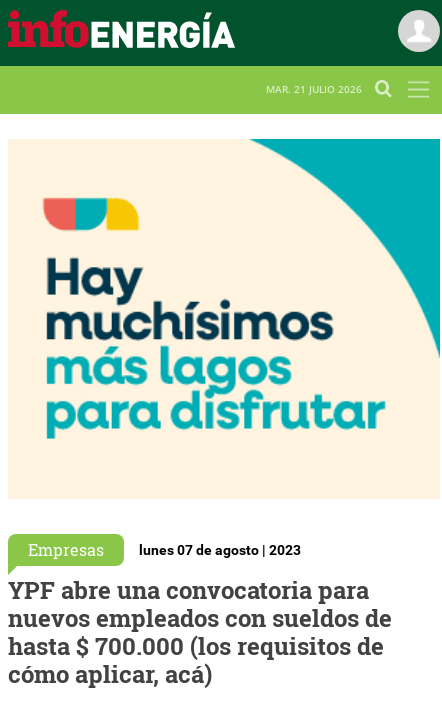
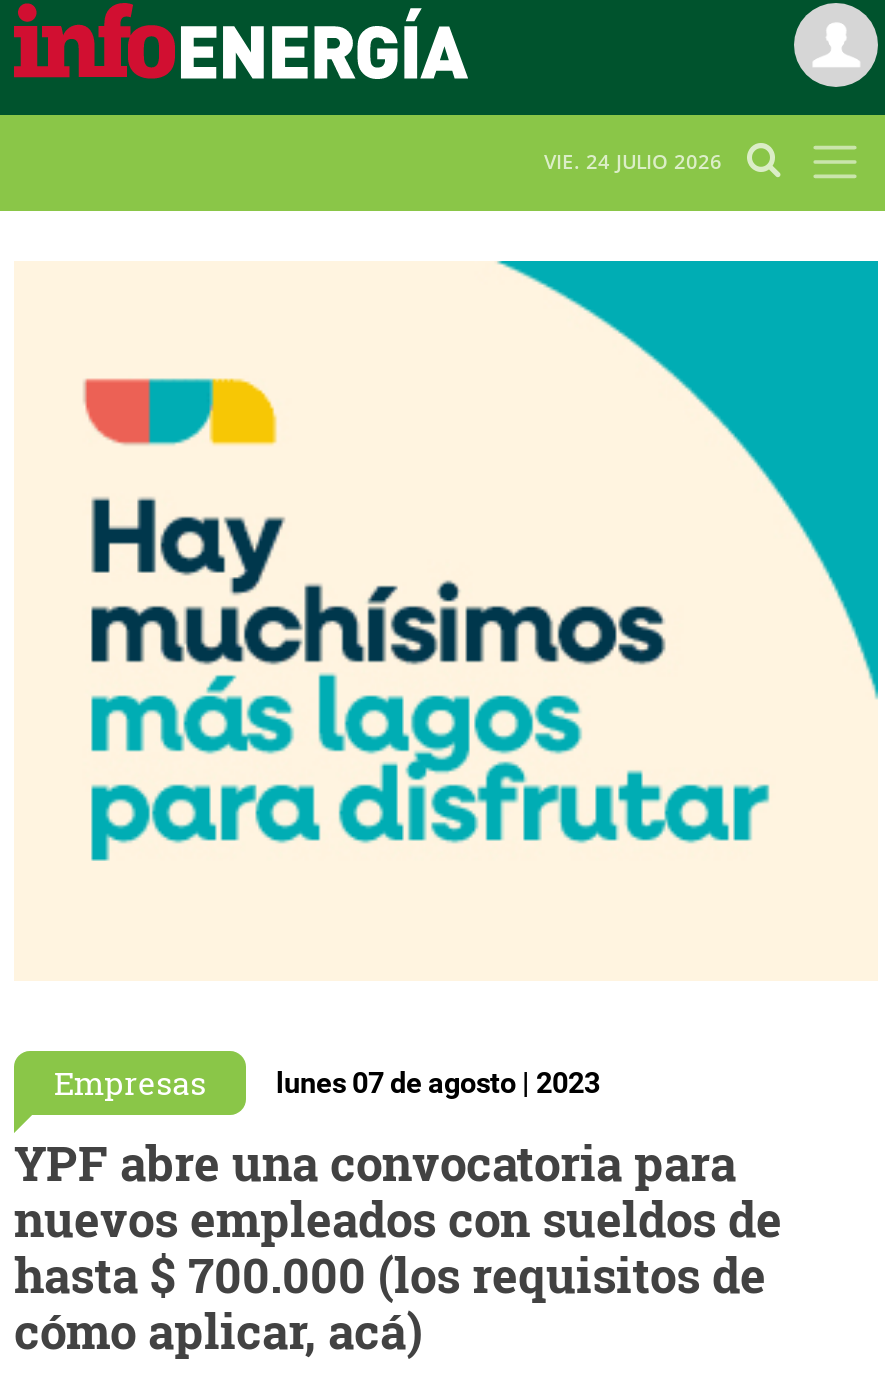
- MAR. 21 JULIO 2026
+ VIE. 24 JULIO 2026
